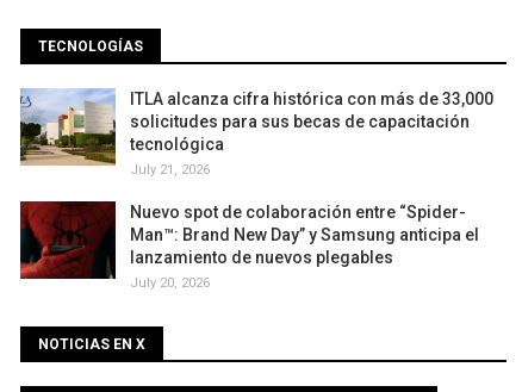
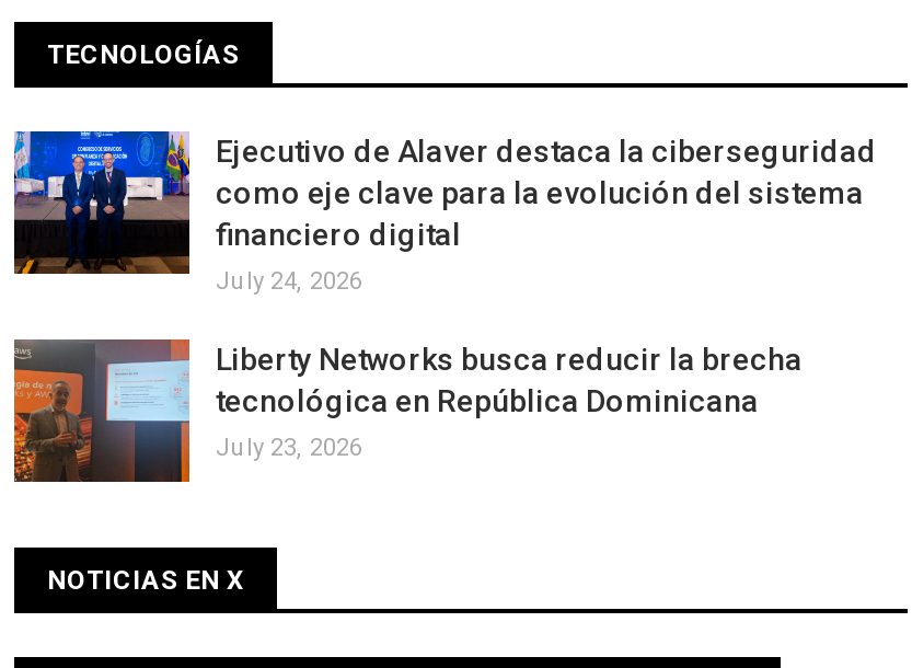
- [image]
- ITLA alcanza cifra histórica con más de 33,000
- solicitudes para sus becas de capacitación
- tecnológica
- July 21, 2026
+ [image]
+ Ejecutivo de Alaver destaca la ciberseguridad
+ como eje clave para la evolución del sistema
+ financiero digital
+ July 24, 2026

- [image]
- Nuevo spot de colaboración entre “Spider-
- Man™: Brand New Day” y Samsung anticipa el
- lanzamiento de nuevos plegables
- July 20, 2026
+ [image]
+ Liberty Networks busca reducir la brecha
+ tecnológica en República Dominicana
+ July 23, 2026
